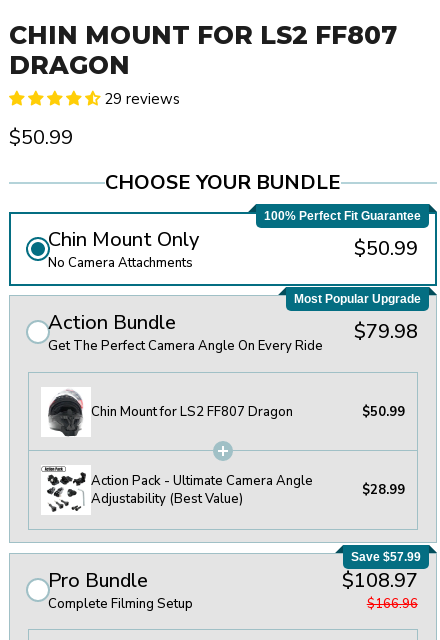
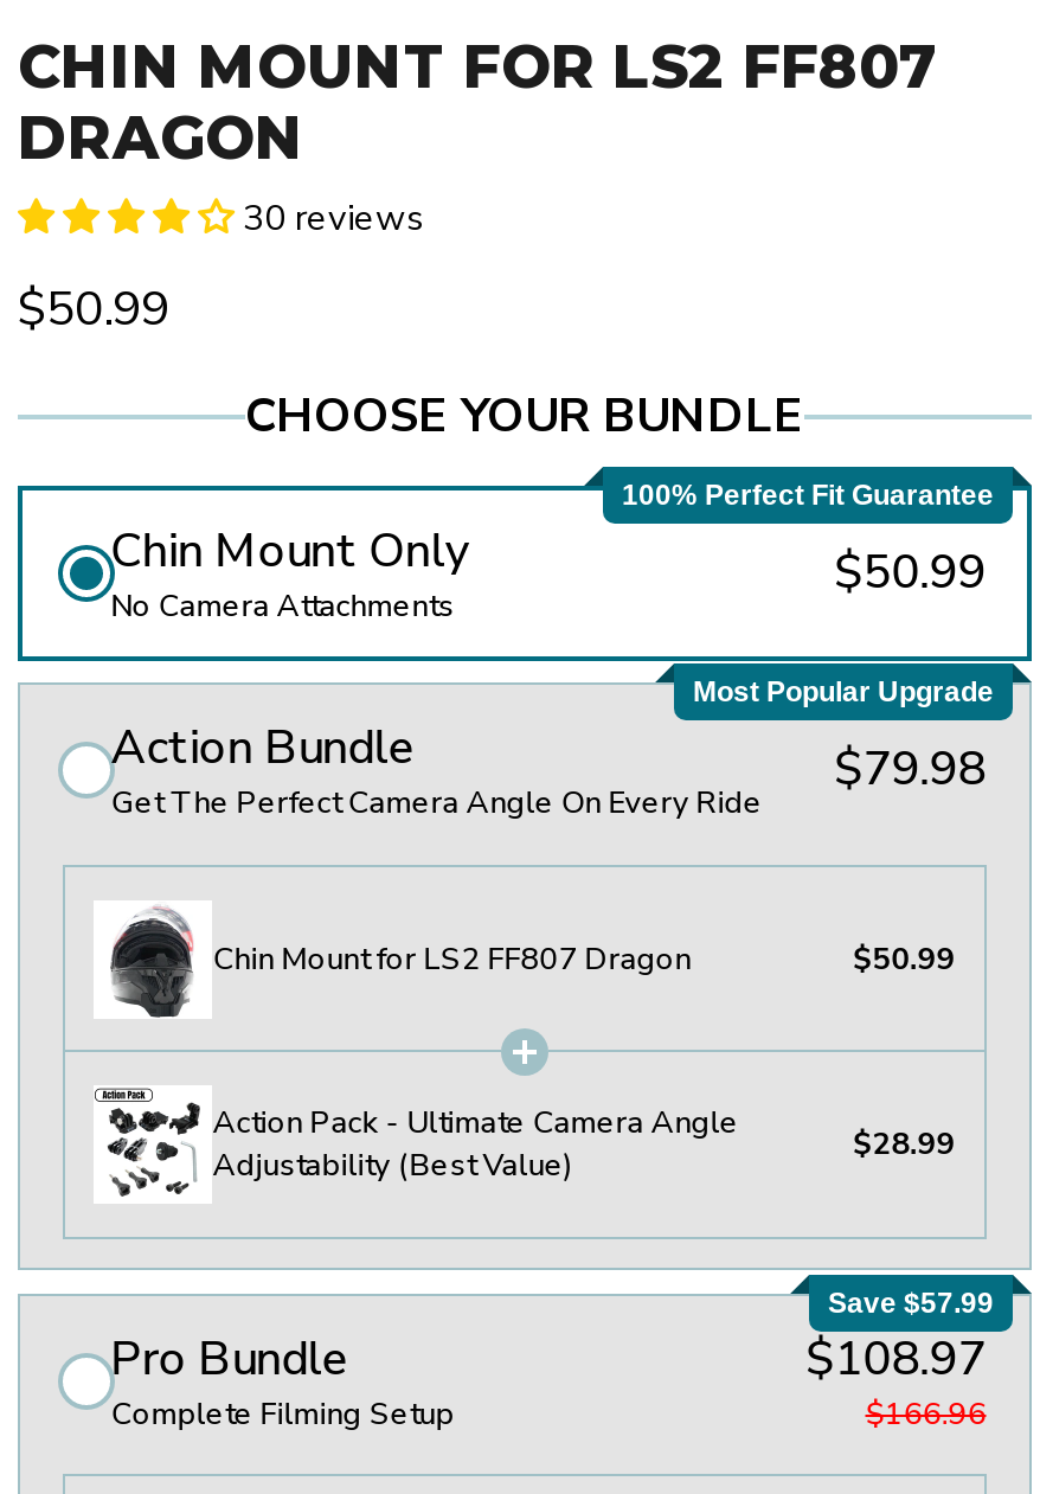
- 29 reviews
+ 30 reviews
